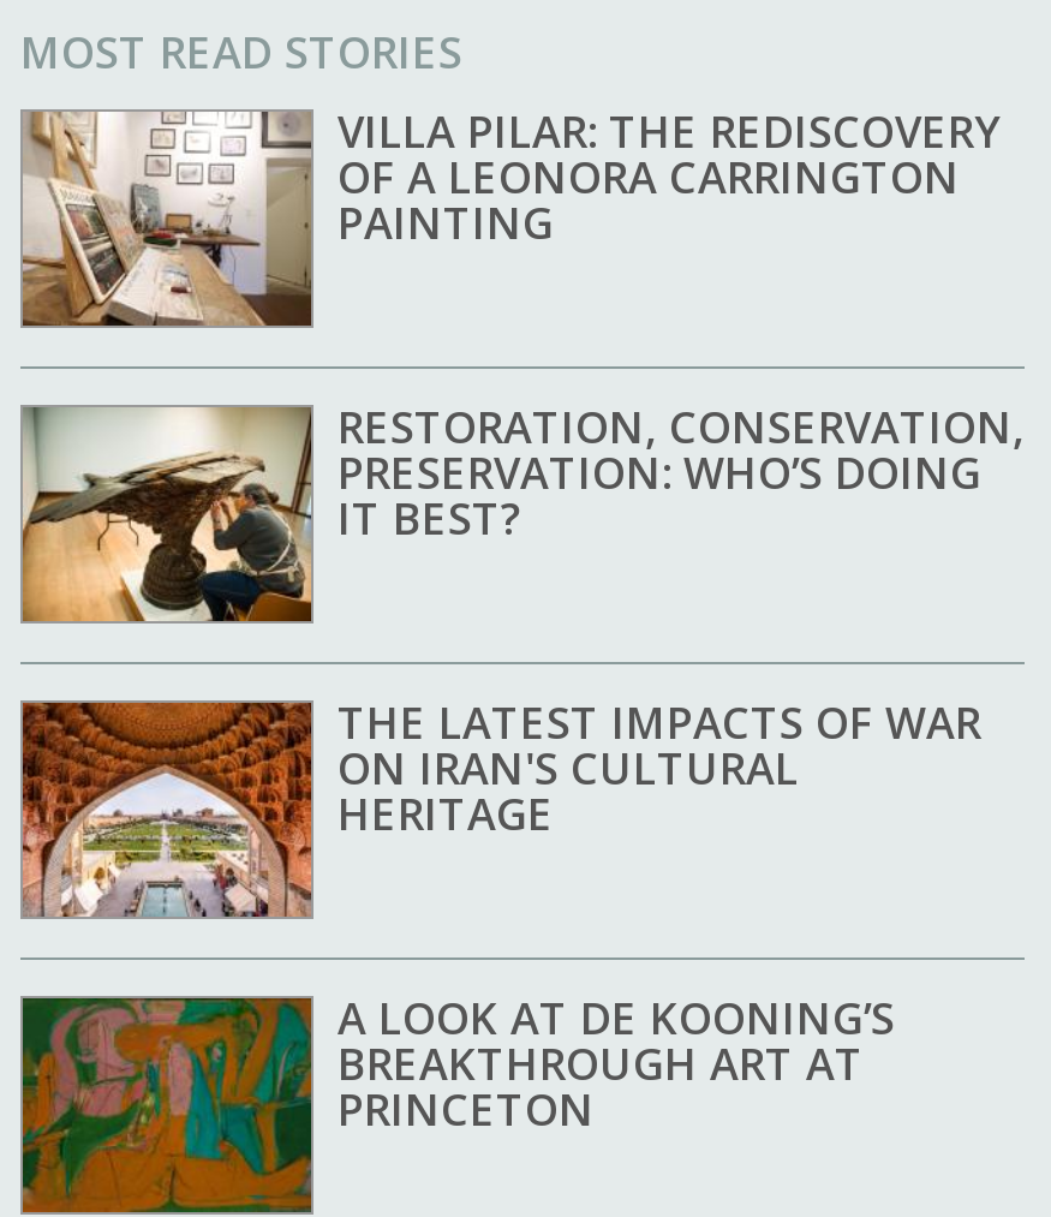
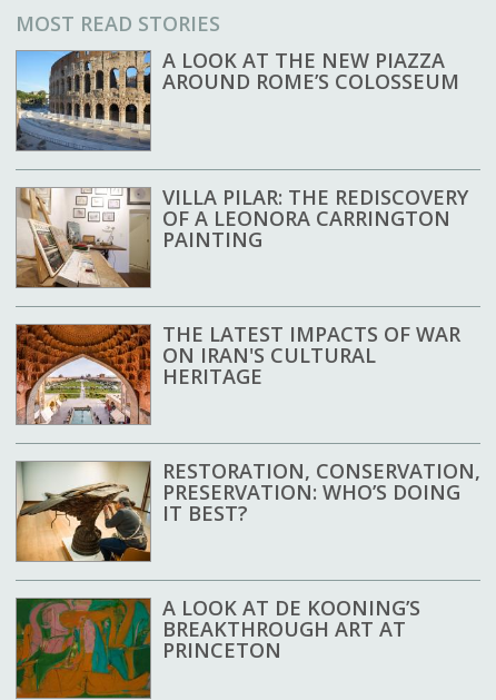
+ [image]
+ A LOOK AT THE NEW PIAZZA
+ AROUND ROME’S COLOSSEUM

moved down: [image] | RESTORATION, CONSERVATION, | PRESERVATION: WHO’S DOING | IT BEST?
